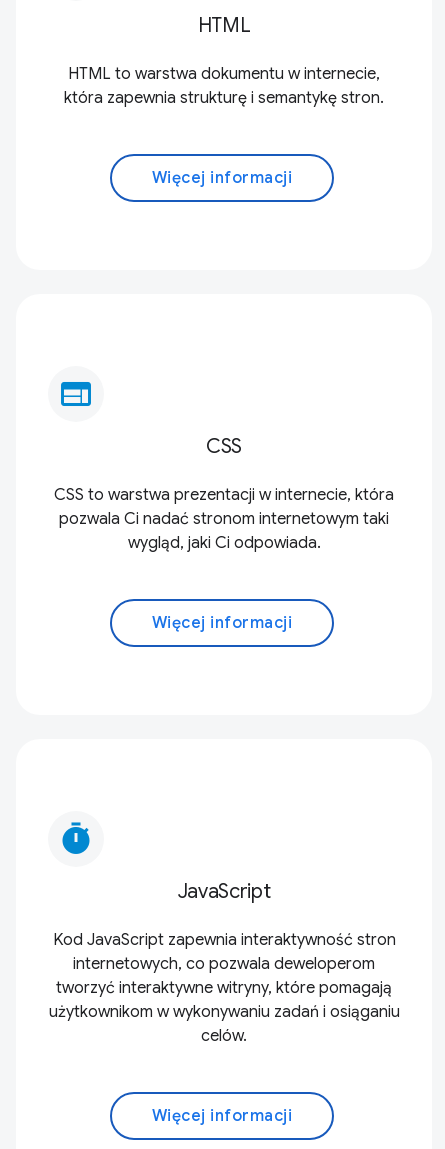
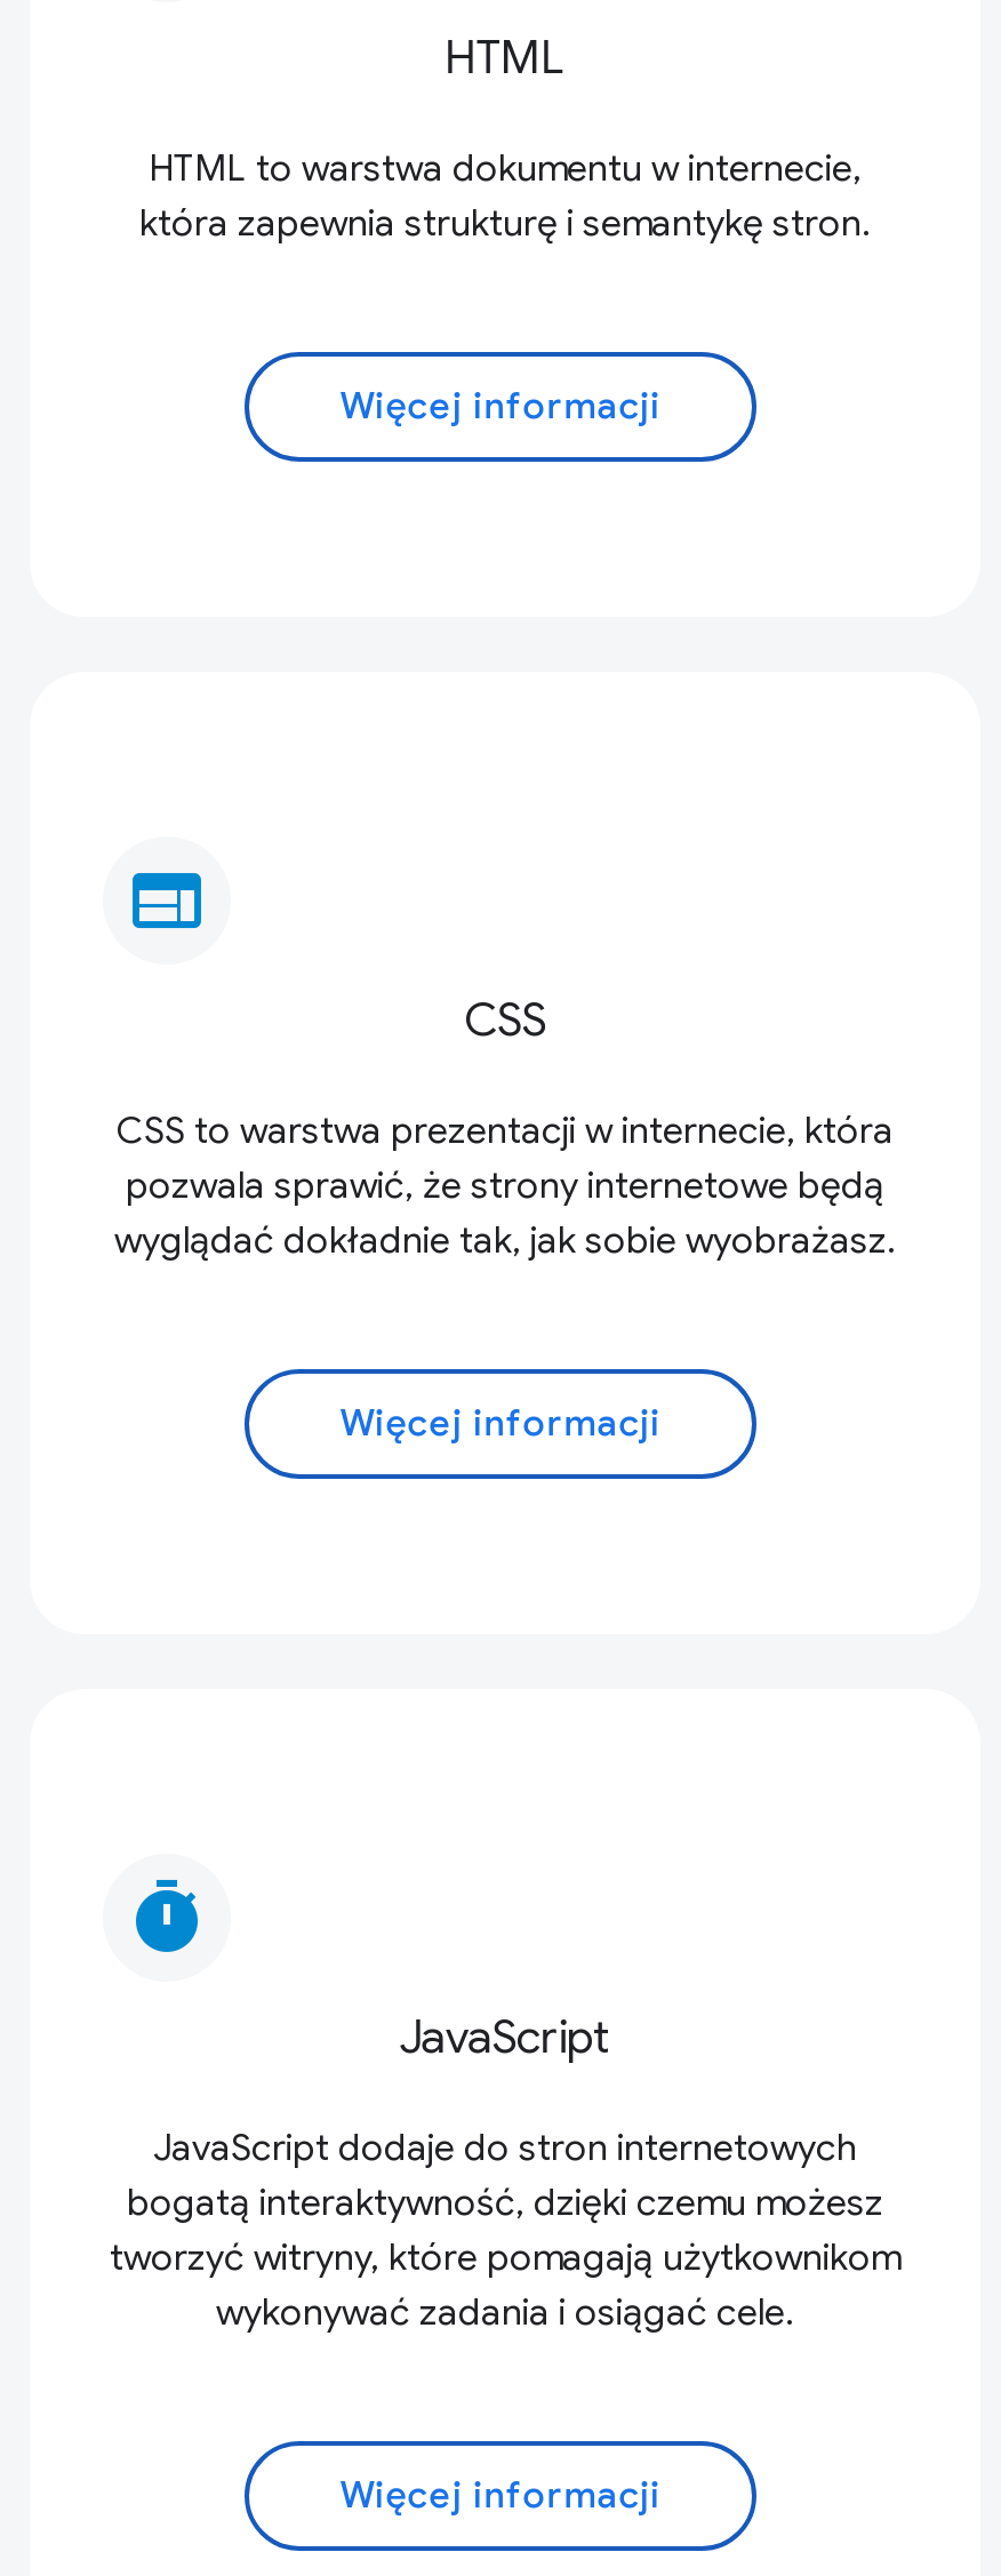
- pozwala Ci nadać stronom internetowym taki
- wygląd, jaki Ci odpowiada.
+ pozwala sprawić, że strony internetowe będą
+ wyglądać dokładnie tak, jak sobie wyobrażasz.

- Kod JavaScript zapewnia interaktywność stron
- internetowych, co pozwala deweloperom
- tworzyć interaktywne witryny, które pomagają
- użytkownikom w wykonywaniu zadań i osiąganiu
- celów.
+ JavaScript dodaje do stron internetowych
+ bogatą interaktywność, dzięki czemu możesz
+ tworzyć witryny, które pomagają użytkownikom
+ wykonywać zadania i osiągać cele.
